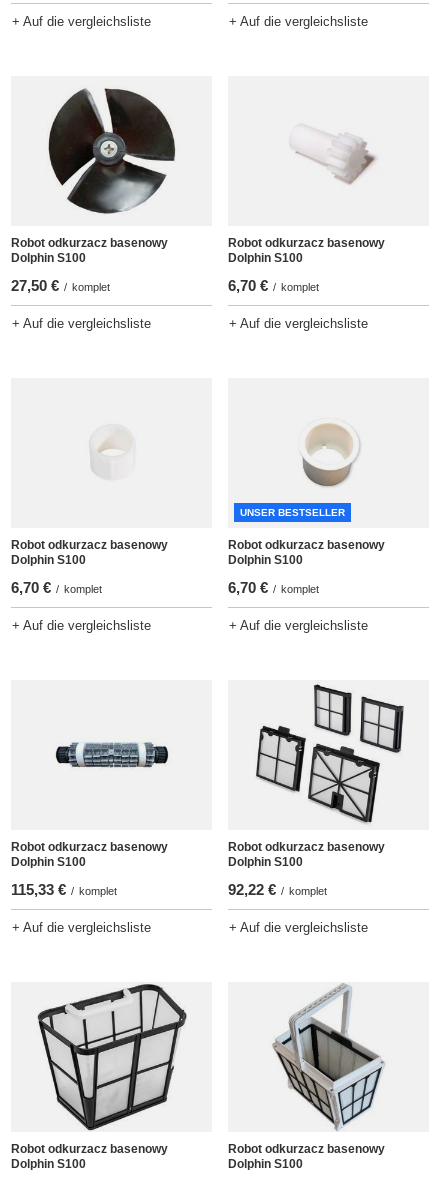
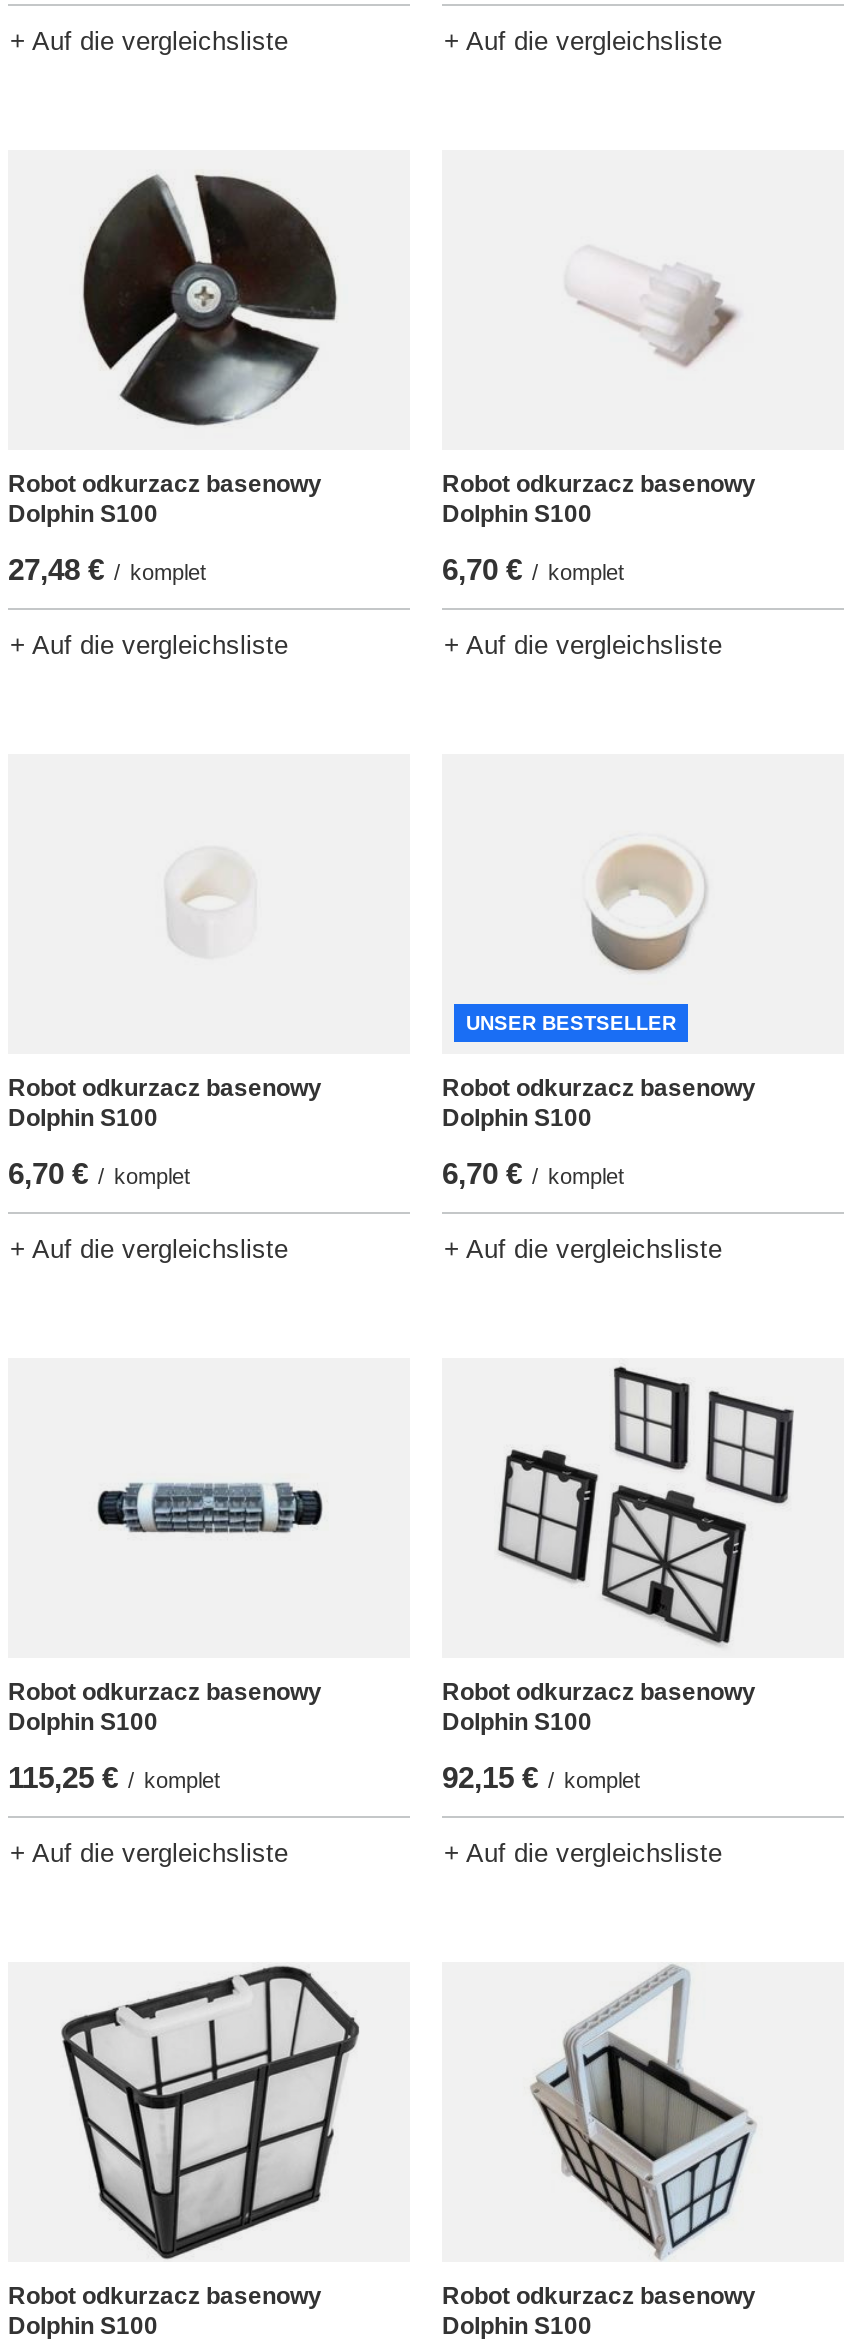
- 27,50 € / komplet
+ 27,48 € / komplet

- 115,33 € / komplet
+ 115,25 € / komplet

- 92,22 € / komplet
+ 92,15 € / komplet
